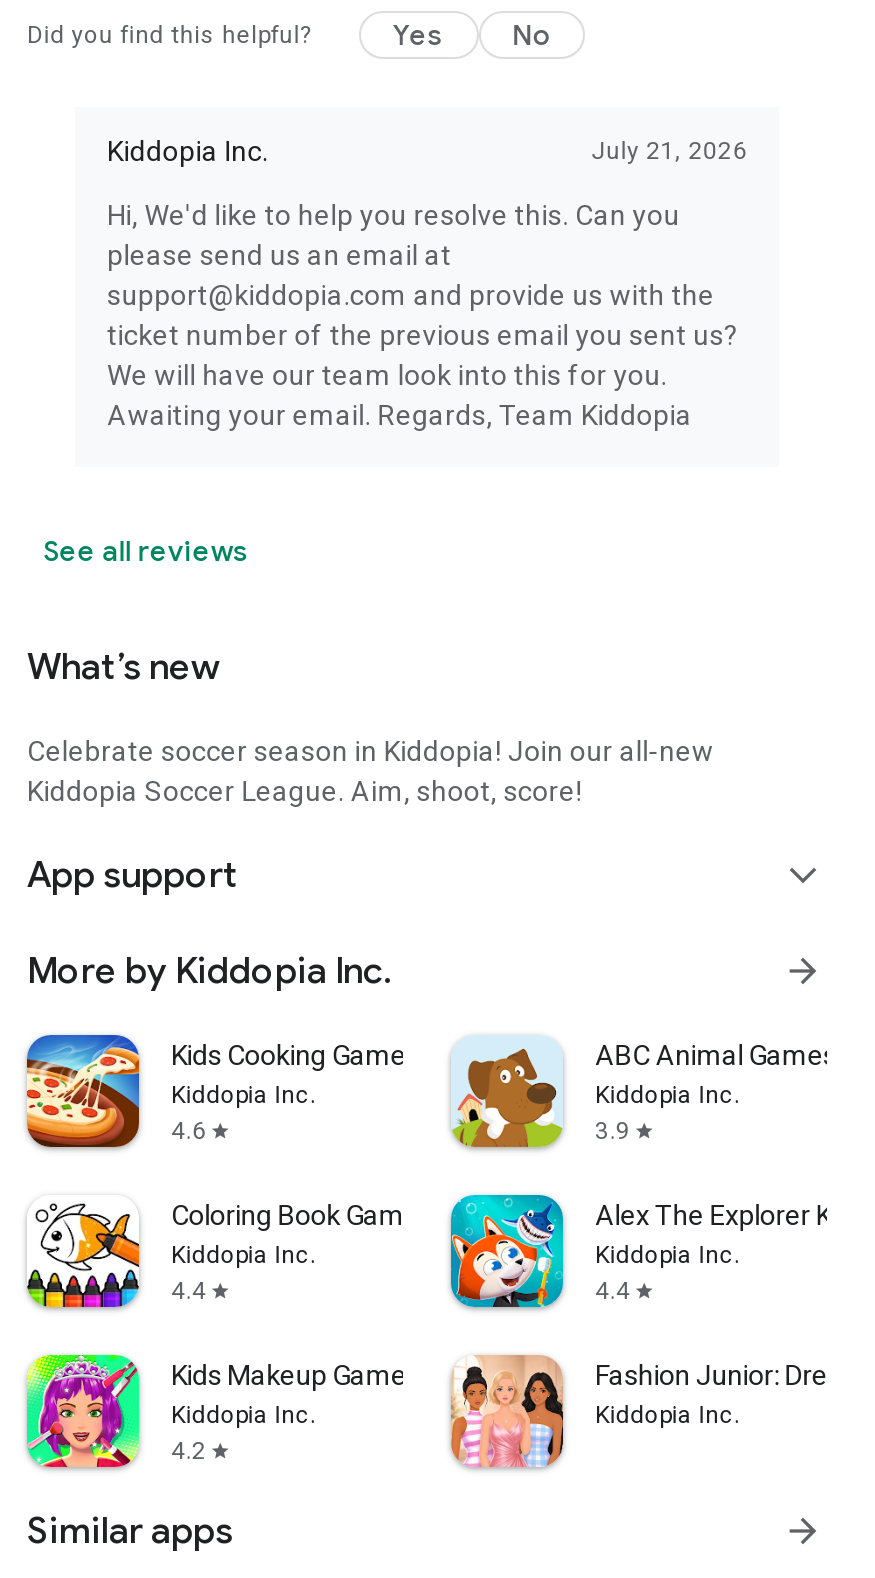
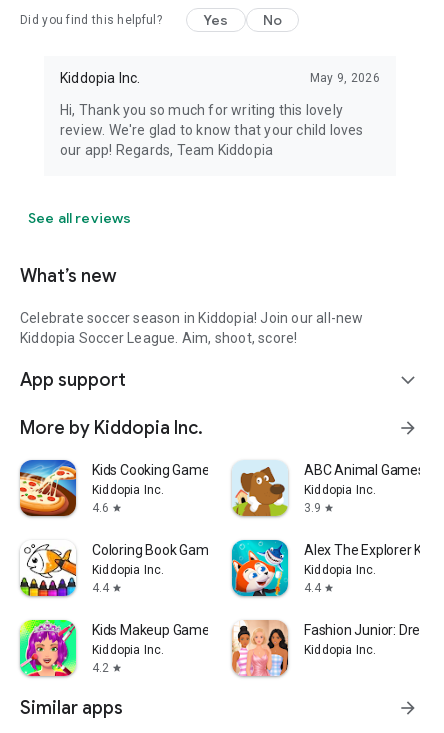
- July 21, 2026
+ May 9, 2026

- Hi, We'd like to help you resolve this. Can you
- please send us an email at
- support@kiddopia.com and provide us with the
- ticket number of the previous email you sent us?
- We will have our team look into this for you.
- Awaiting your email. Regards, Team Kiddopia
+ Hi, Thank you so much for writing this lovely
+ review. We're glad to know that your child loves
+ our app! Regards, Team Kiddopia
